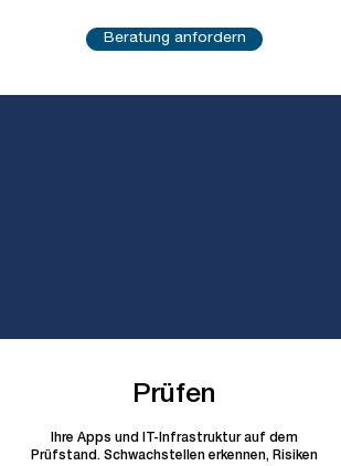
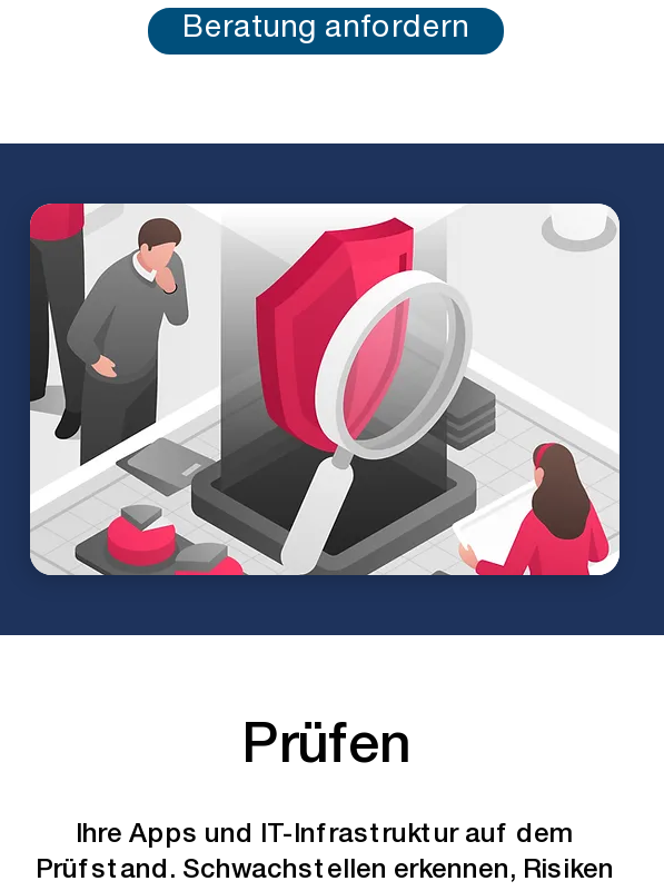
+ [image]
